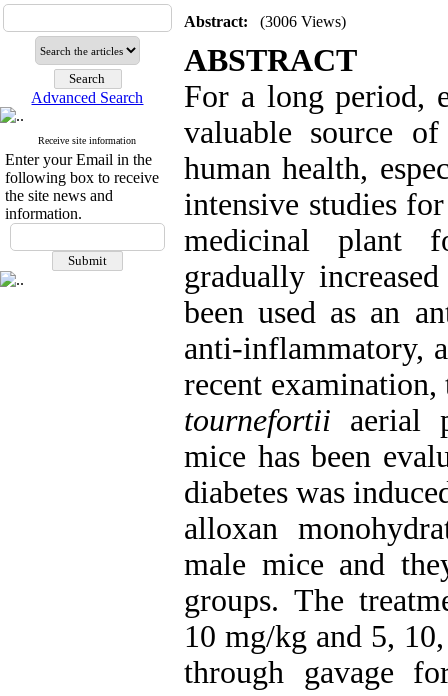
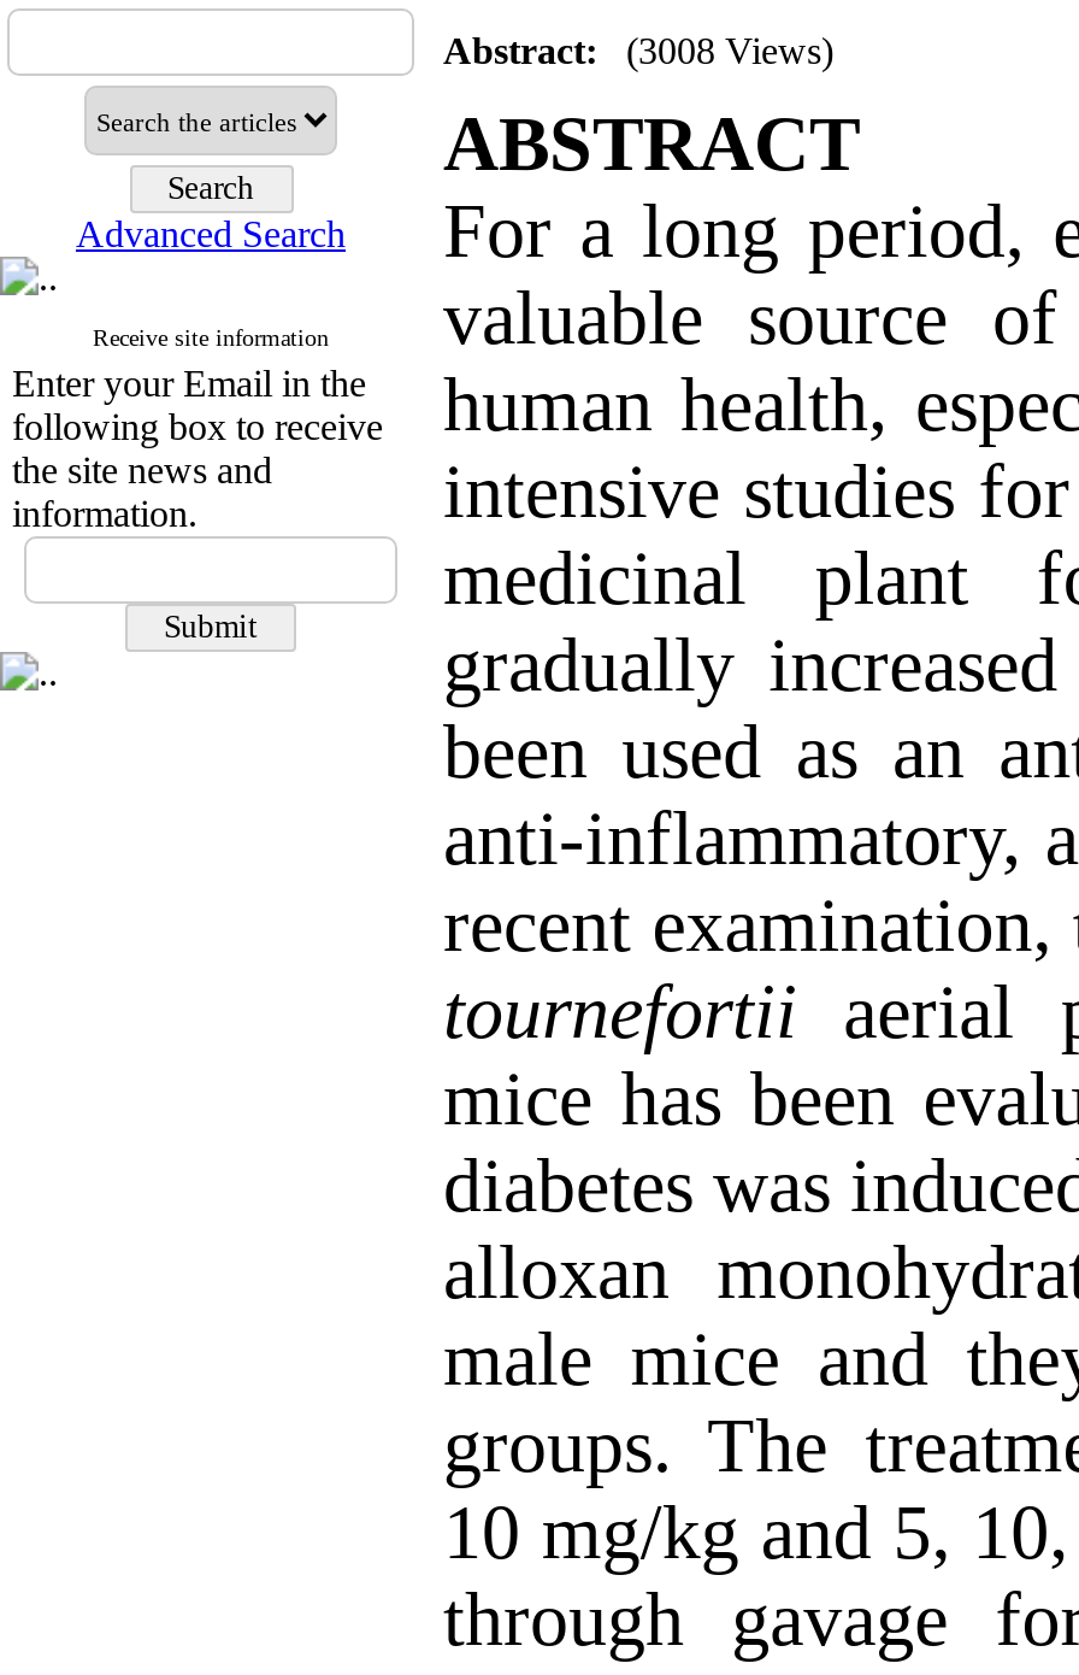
- Abstract: (3006 Views)
+ Abstract: (3008 Views)
